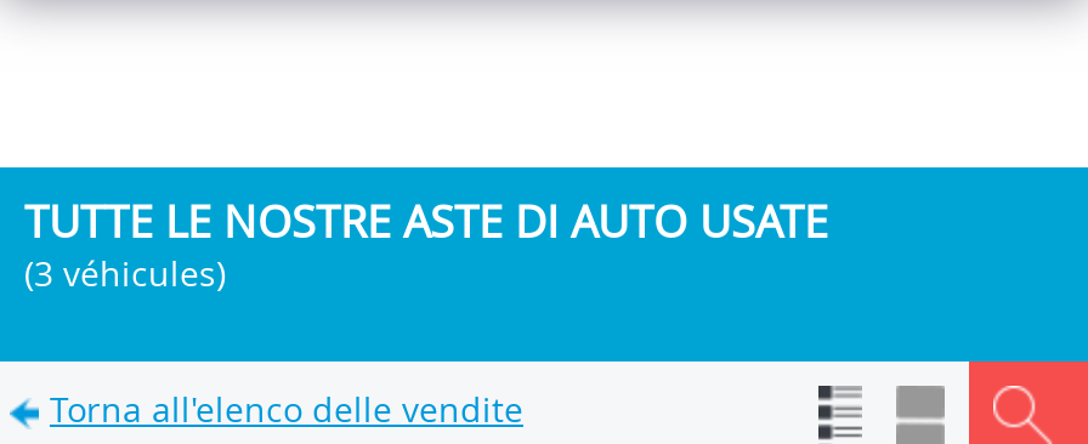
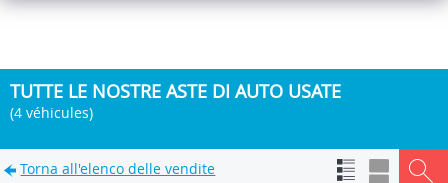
- (3 véhicules)
+ (4 véhicules)
